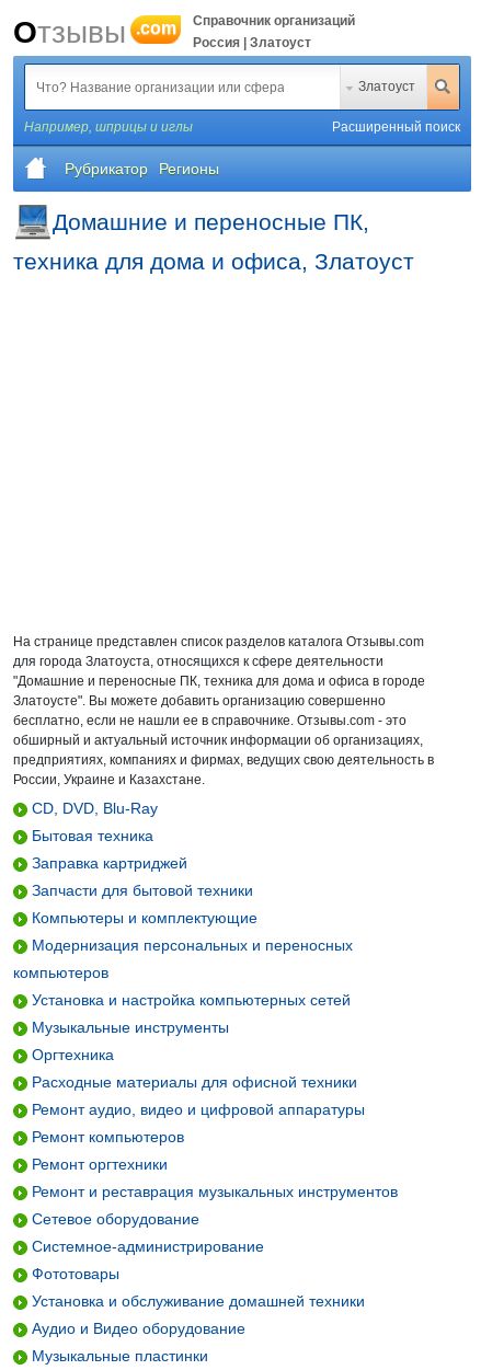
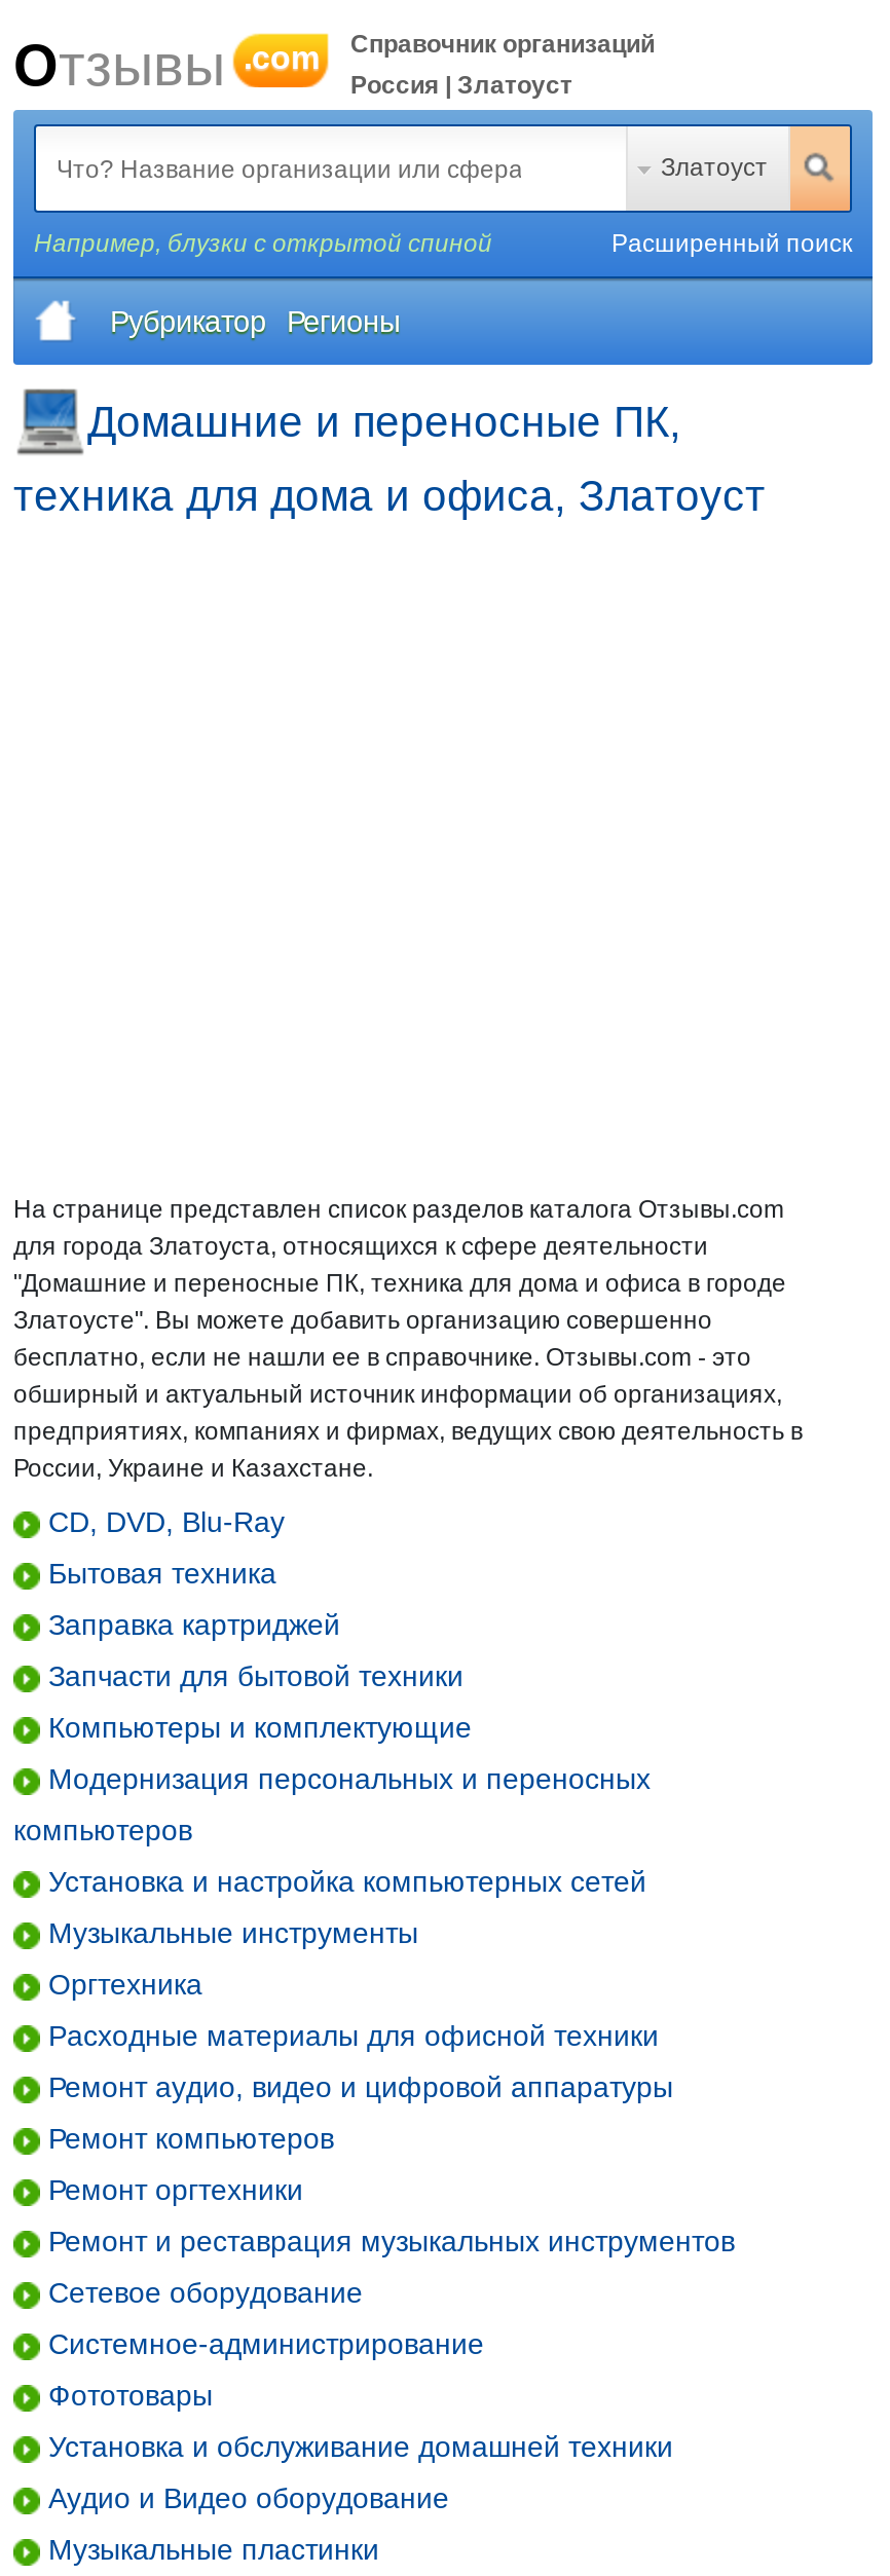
- Например, шприцы и иглы
+ Например, блузки с открытой спиной
